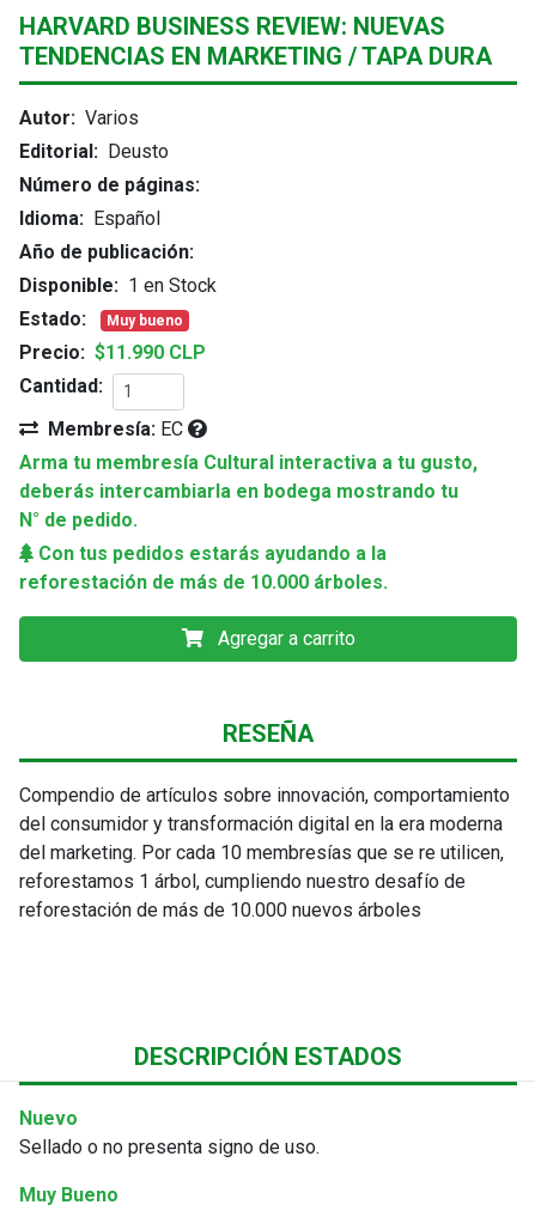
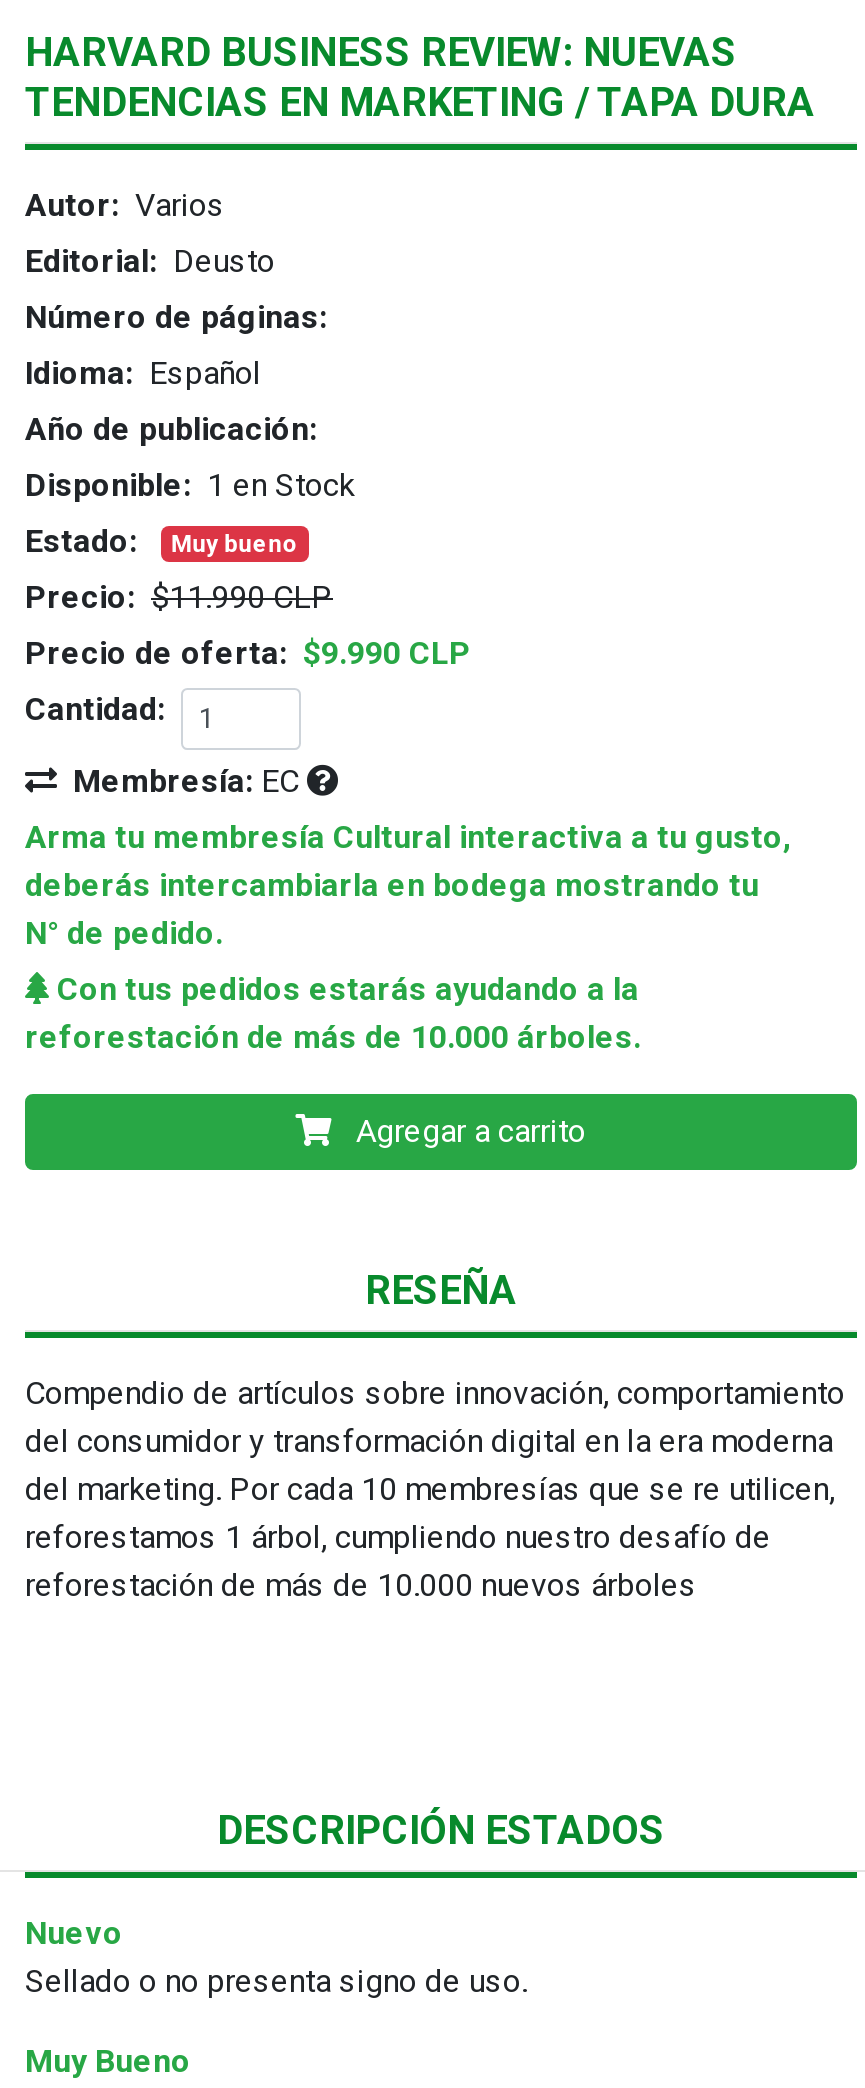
+ Precio de oferta: $9.990 CLP
